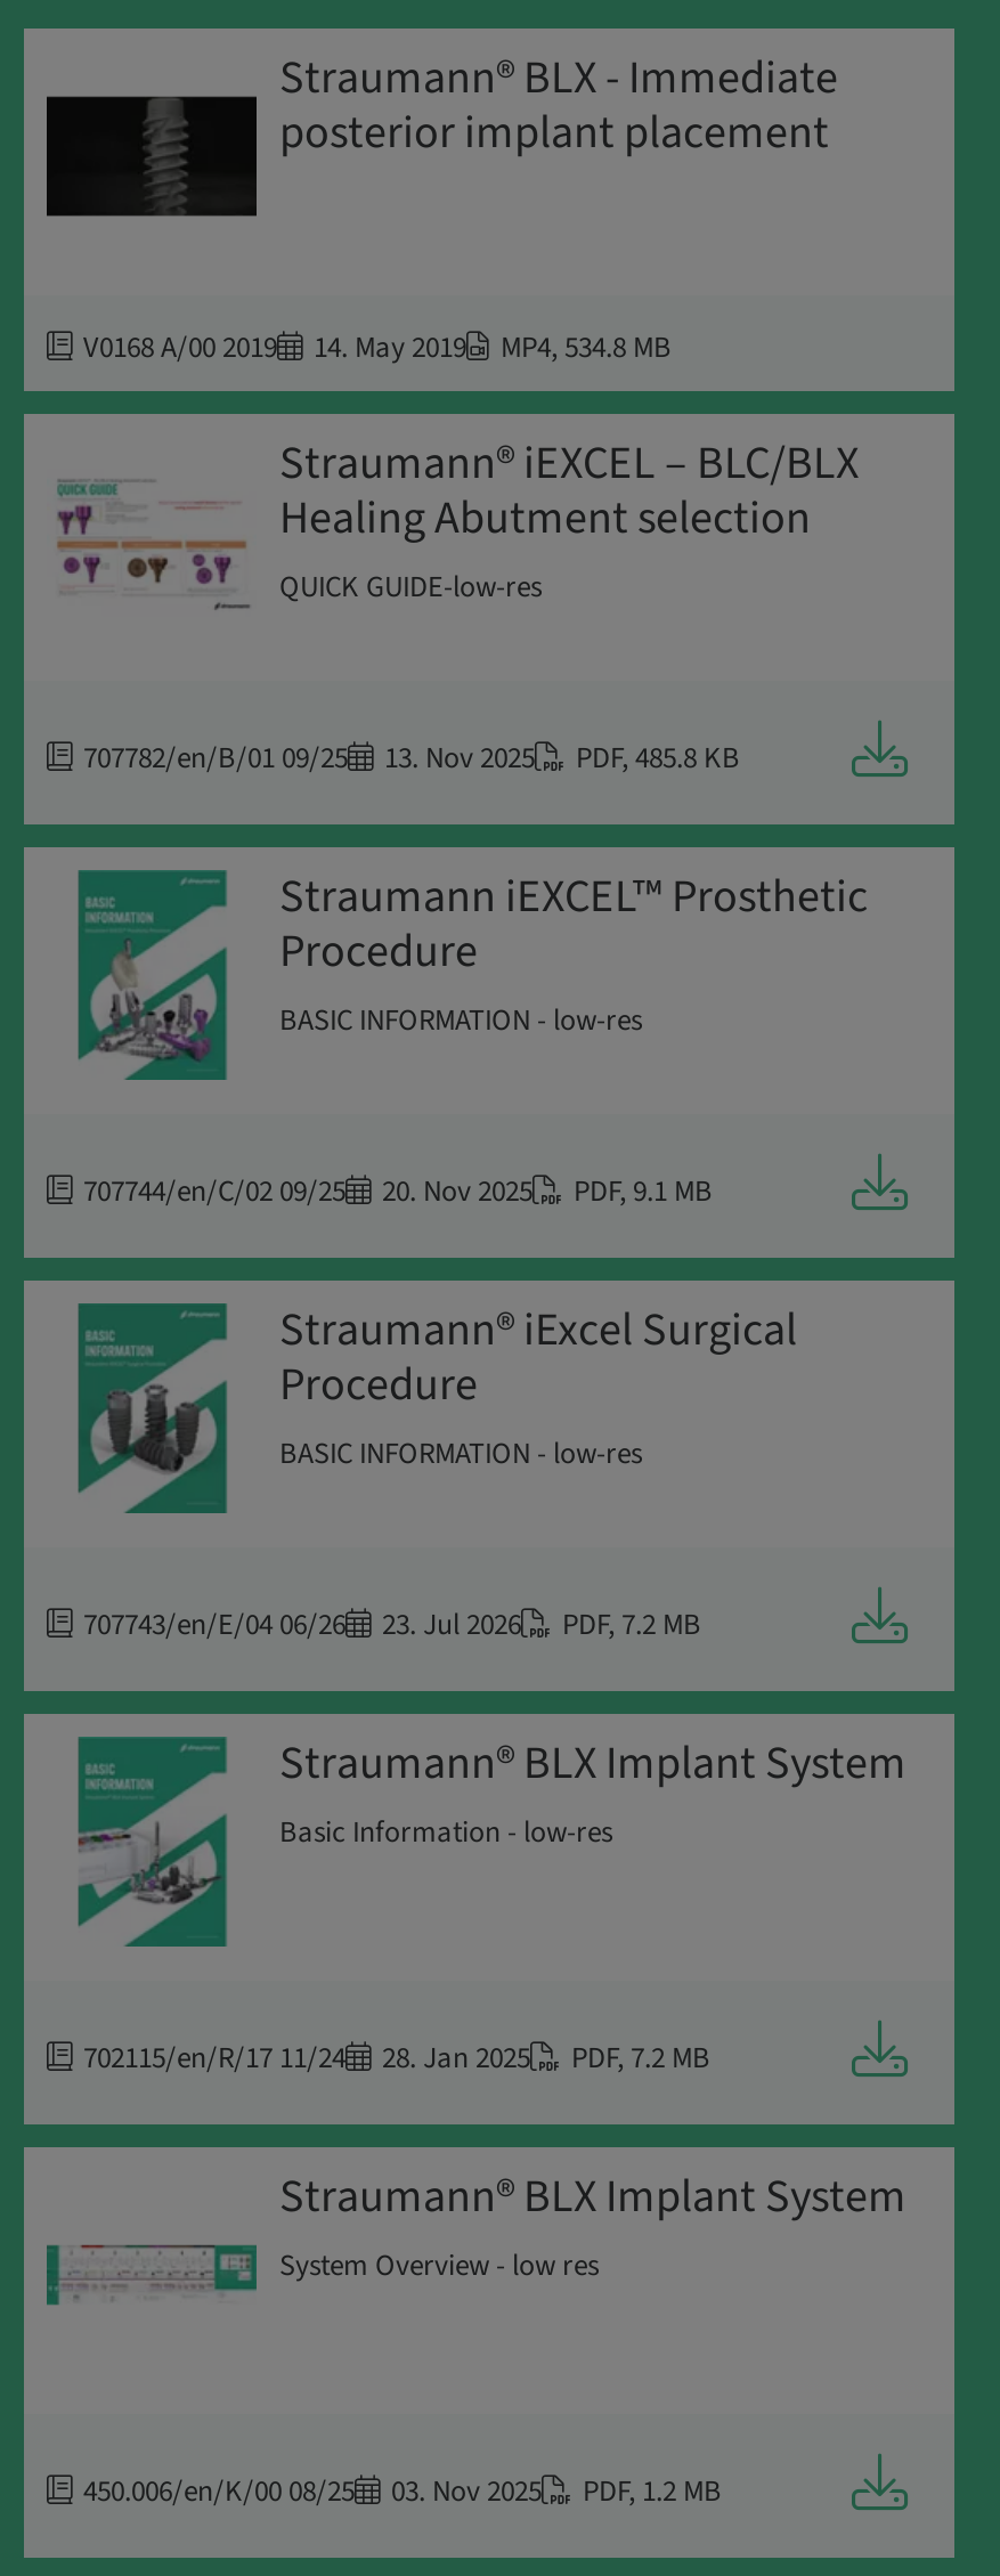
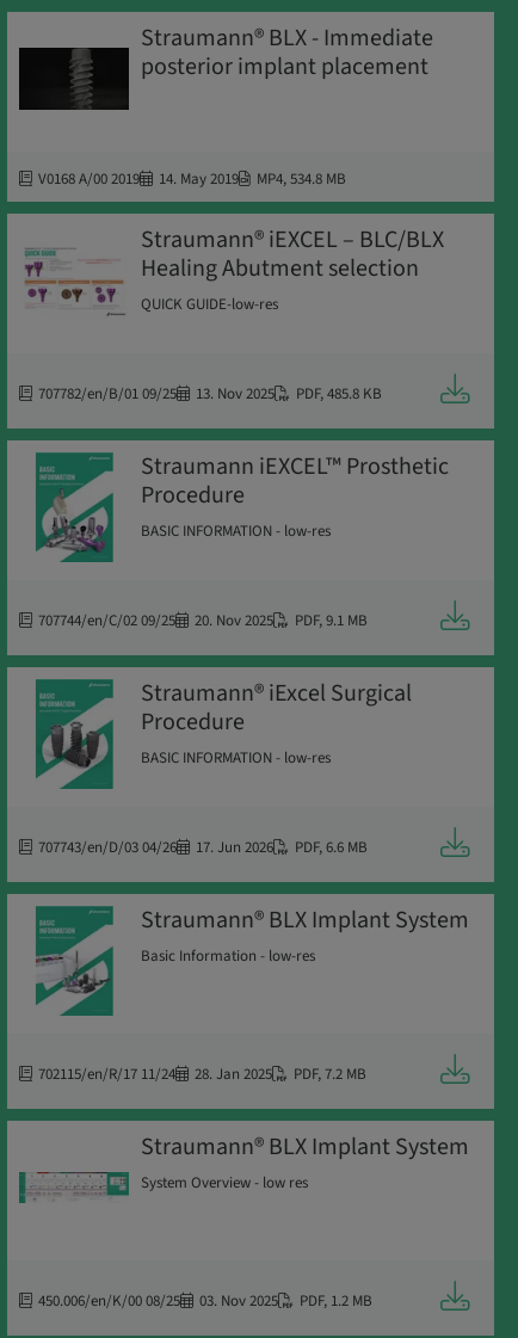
- 707743/en/E/04 06/26
- 23. Jul 2026
- PDF, 7.2 MB
+ 707743/en/D/03 04/26
+ 17. Jun 2026
+ PDF, 6.6 MB
